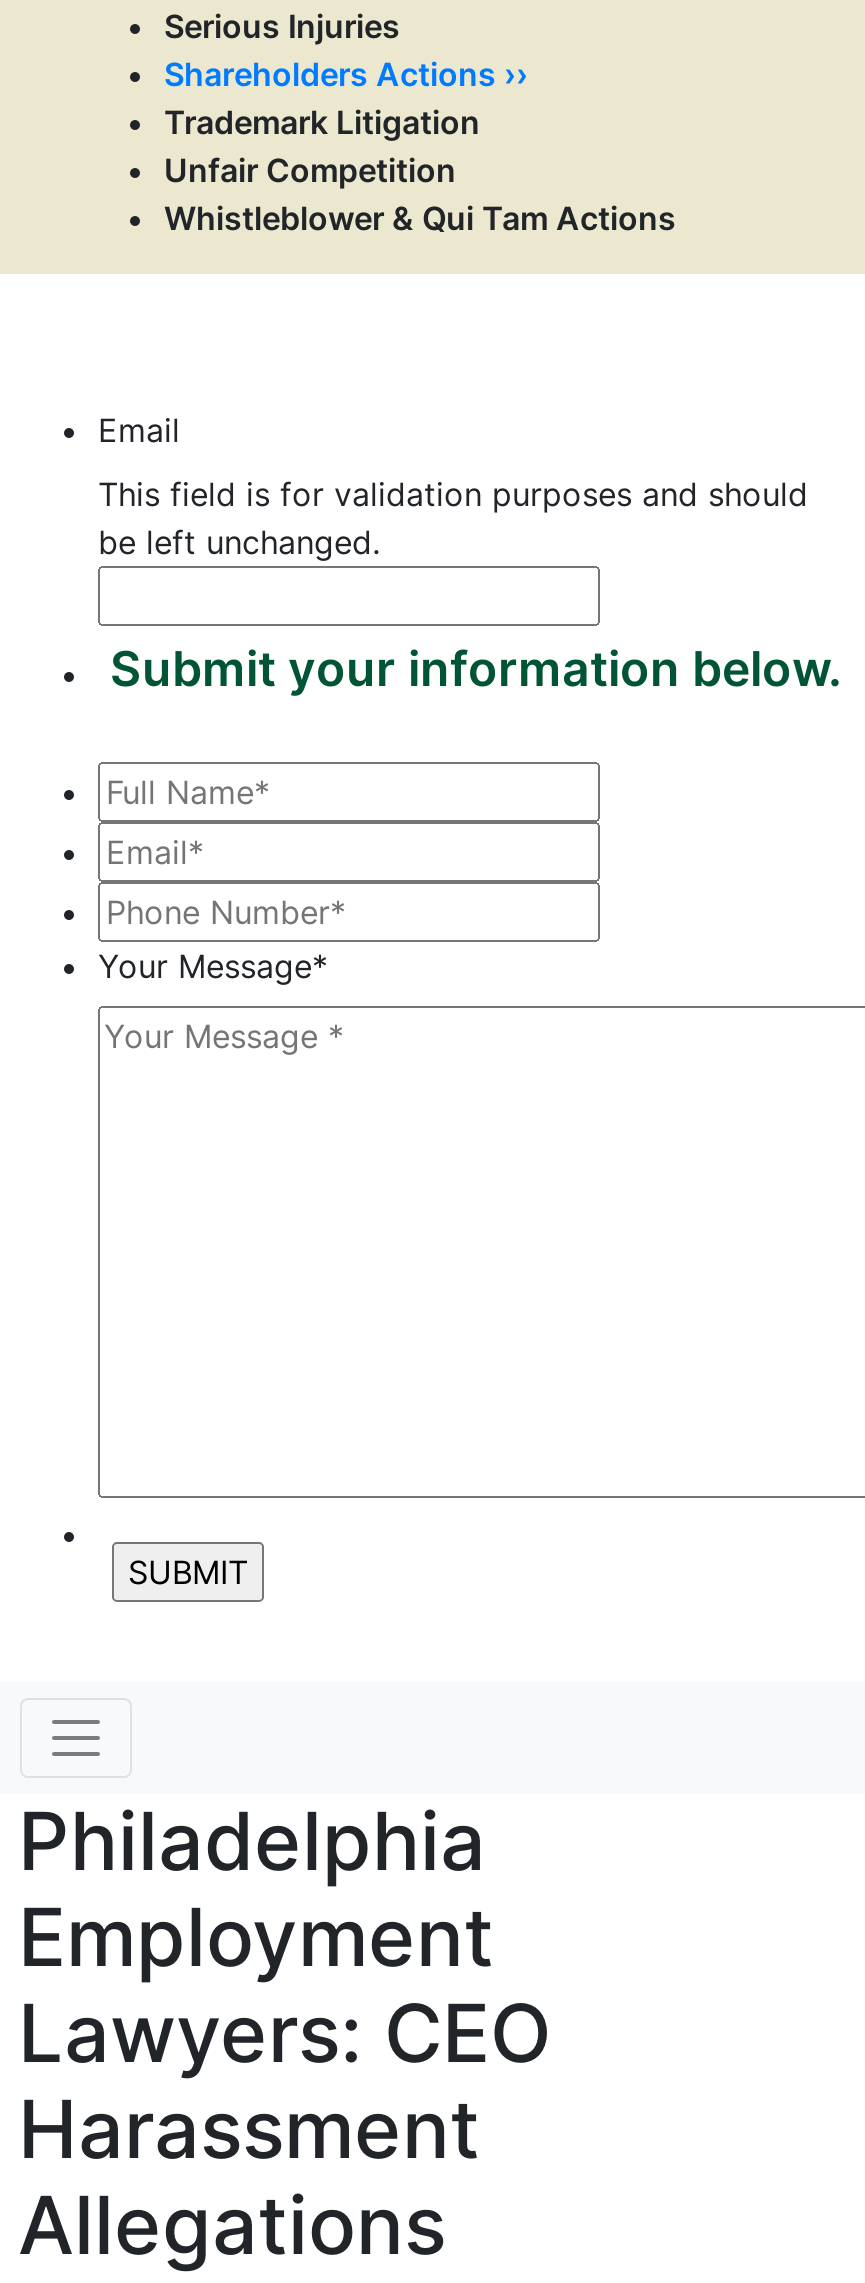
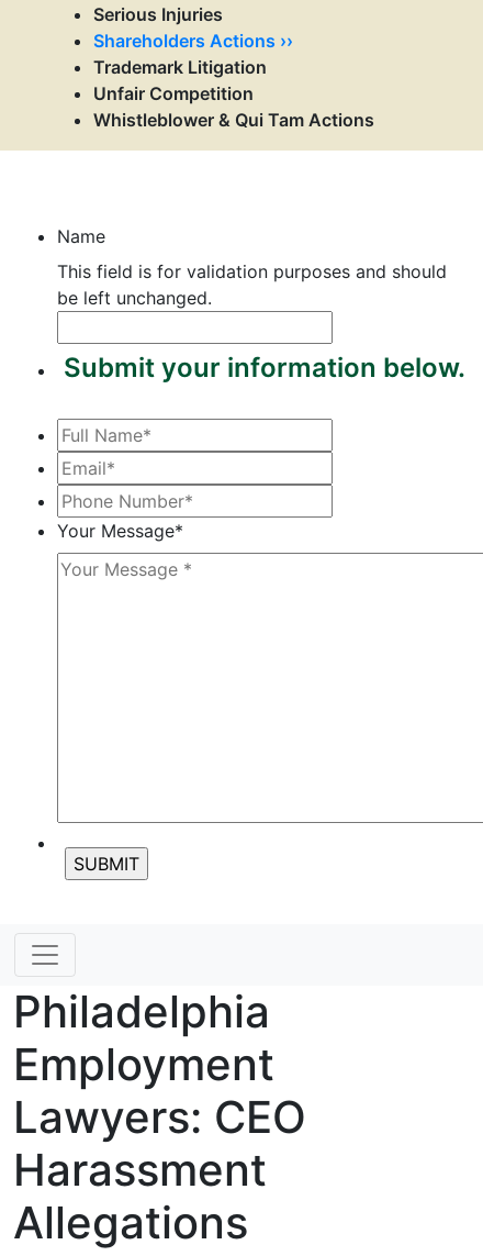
- Email
+ Name
